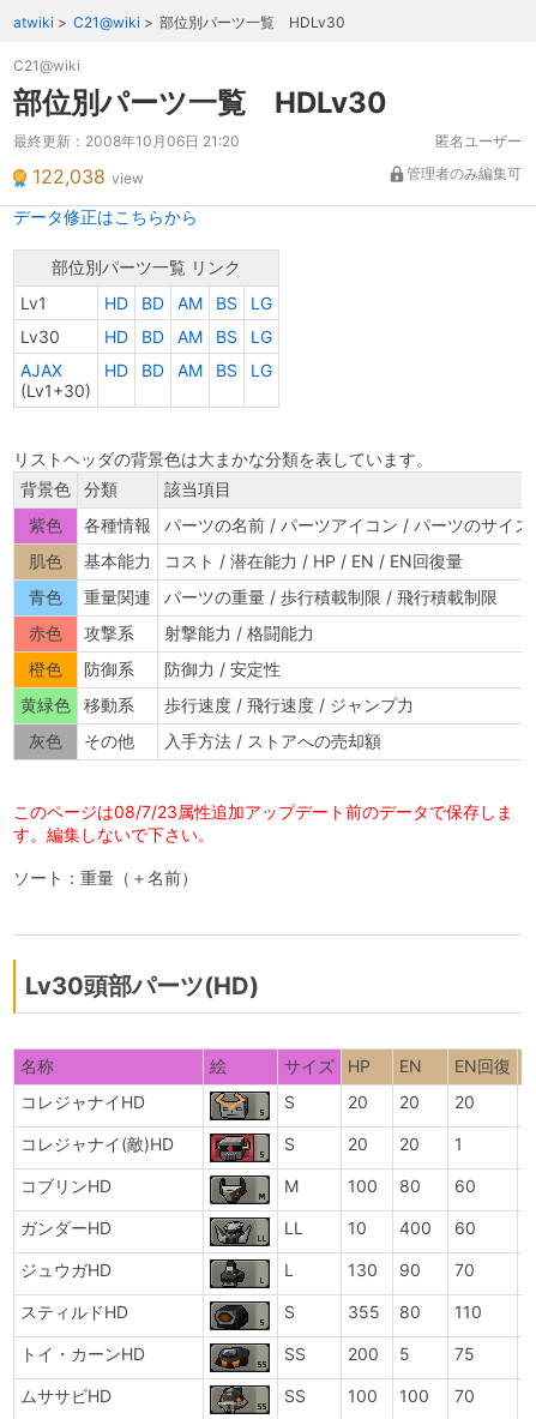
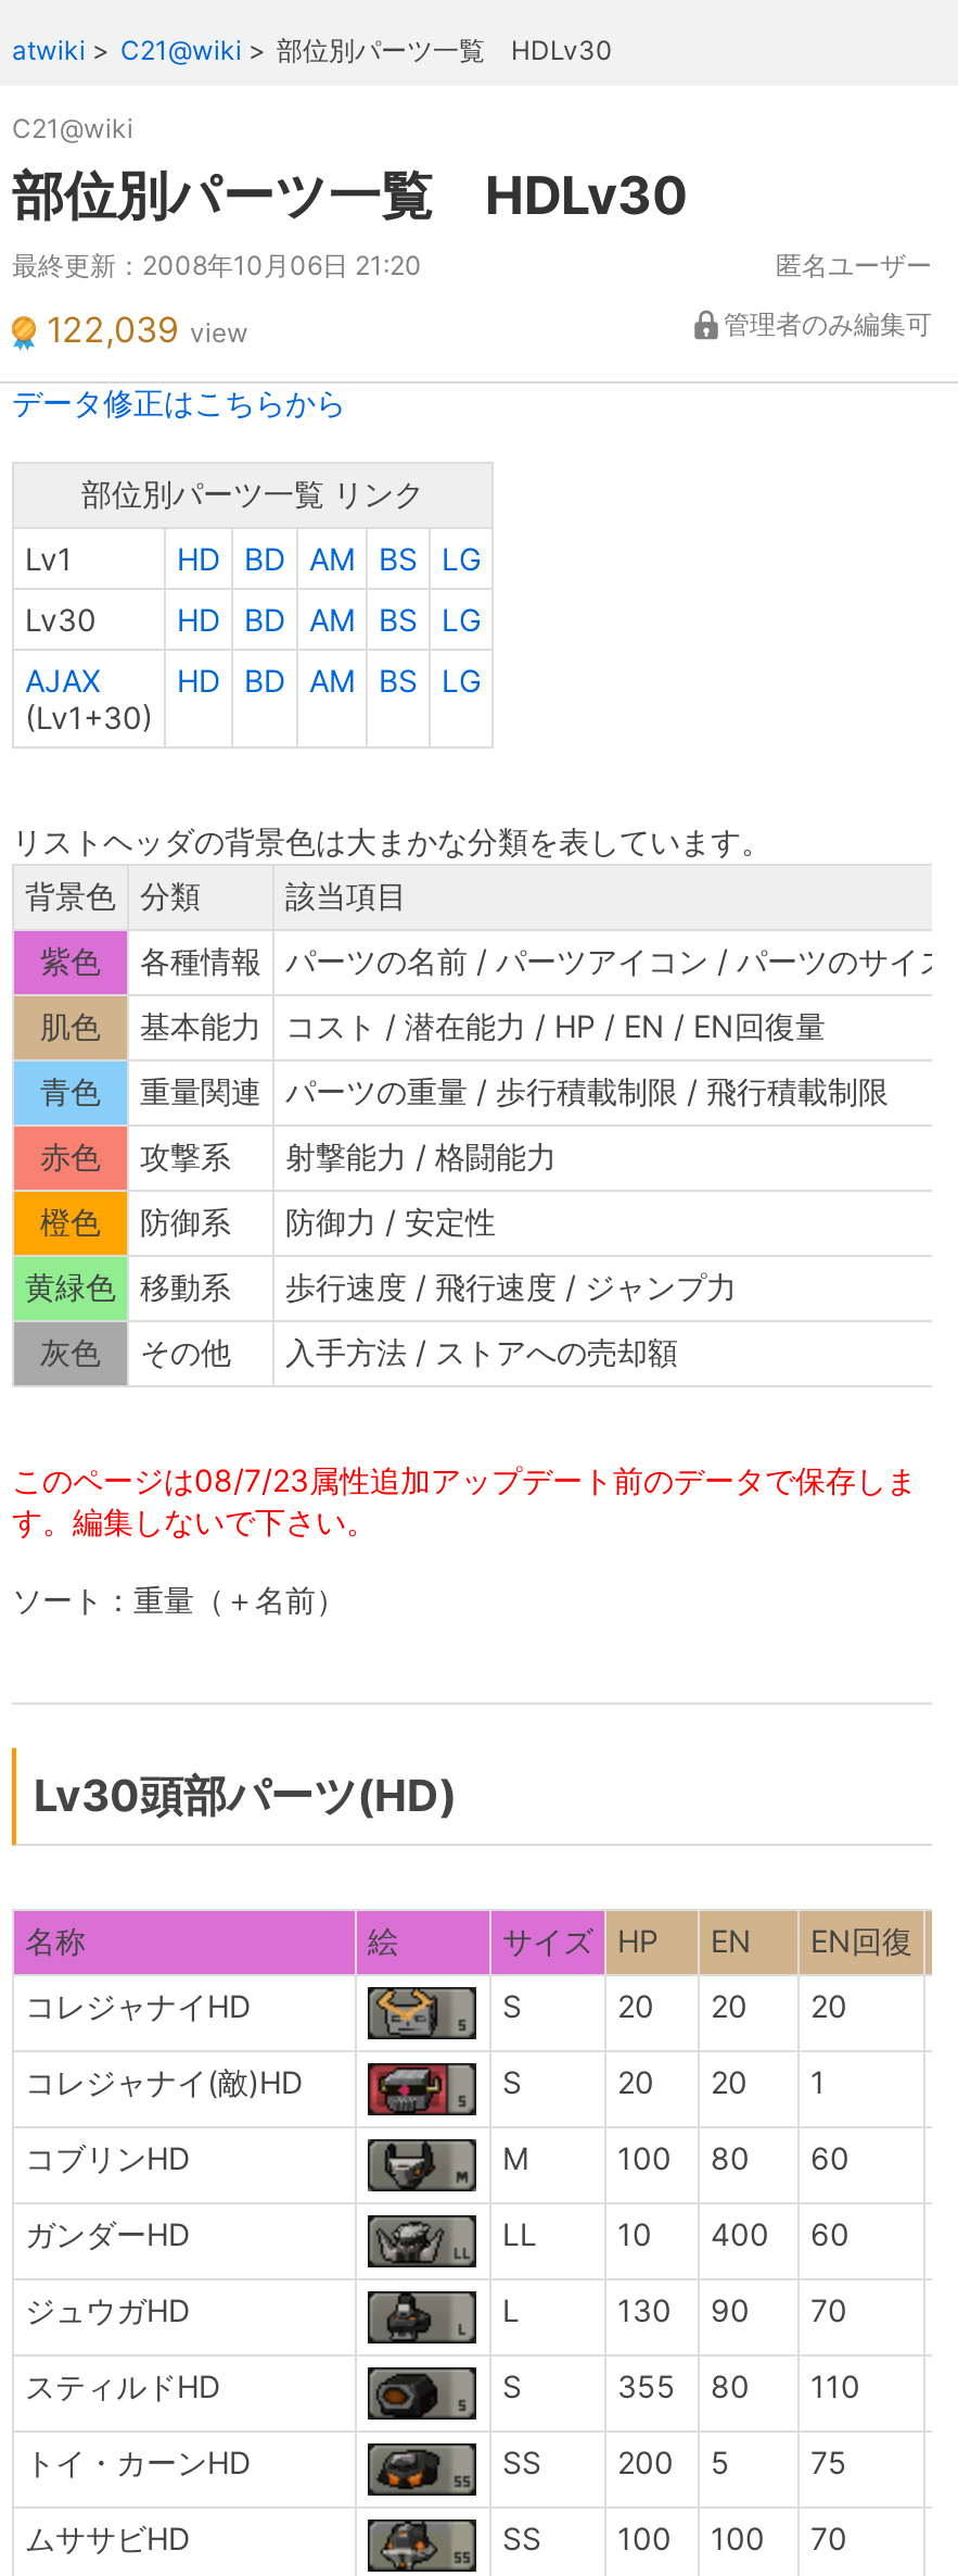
- 122,038 view
+ 122,039 view
